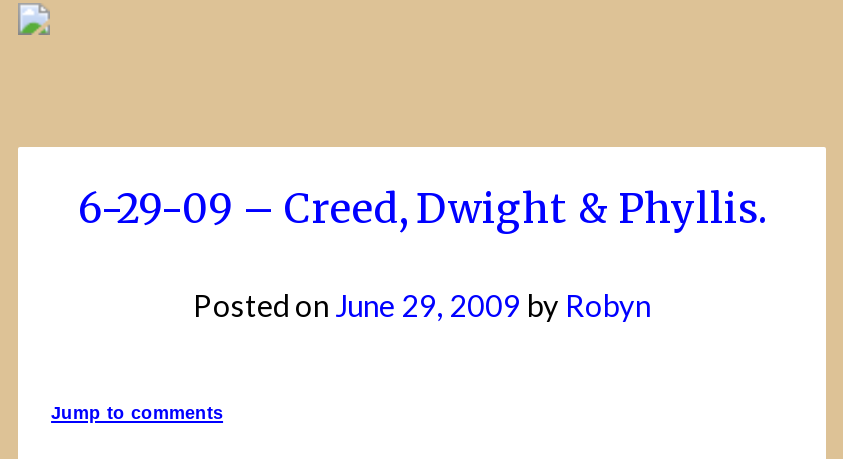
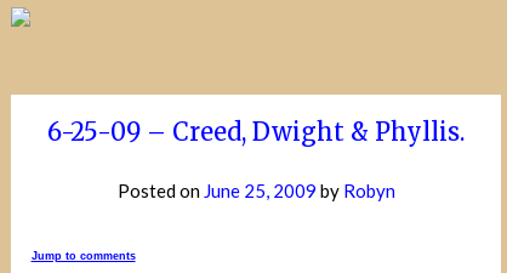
- 6-29-09 – Creed, Dwight & Phyllis.
+ 6-25-09 – Creed, Dwight & Phyllis.

- Posted on June 29, 2009 by Robyn
+ Posted on June 25, 2009 by Robyn
